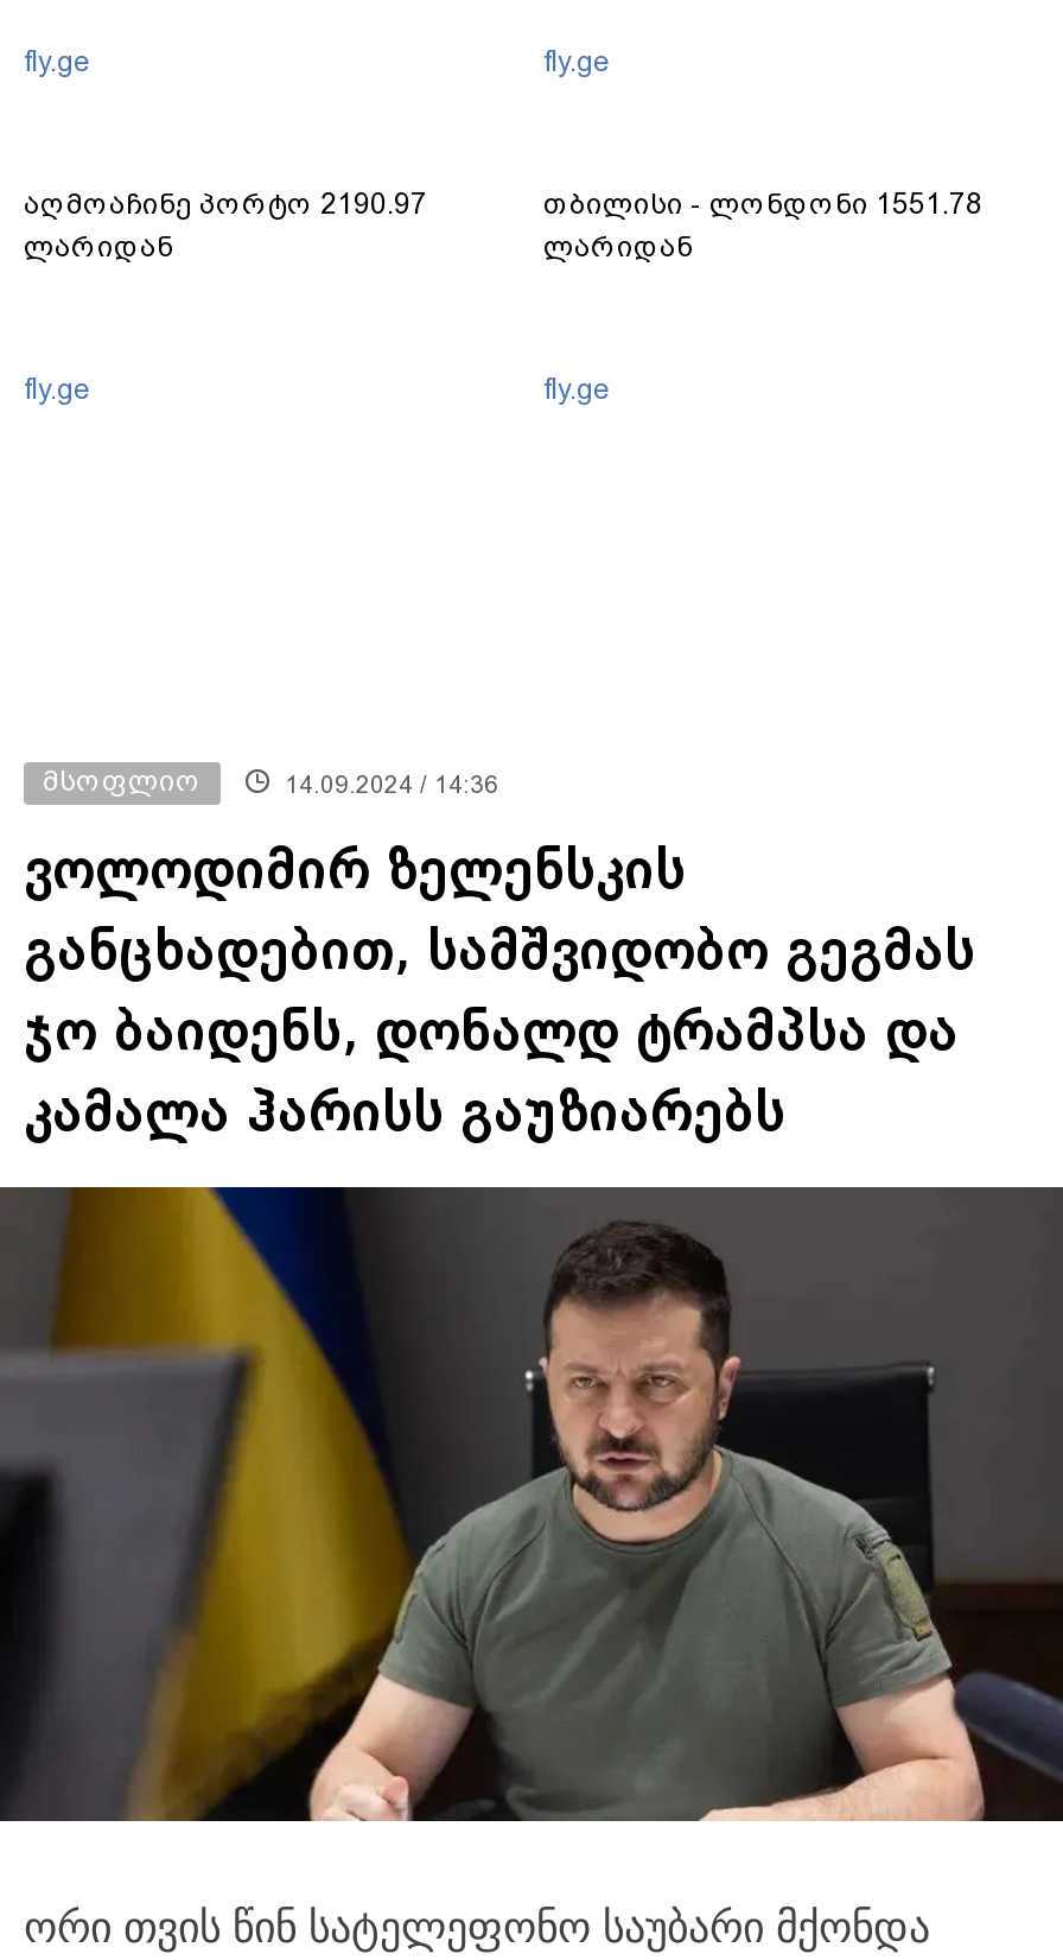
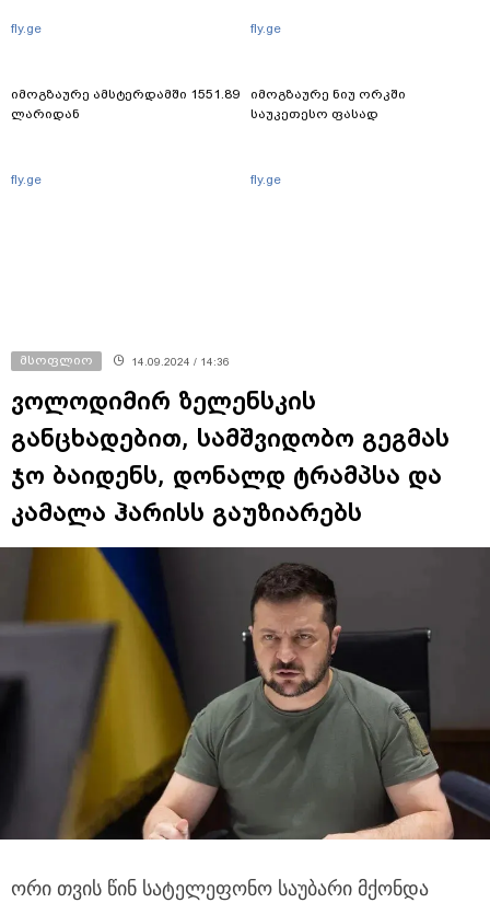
- აღმოაჩინე პორტო 2190.97
+ იმოგზაურე ამსტერდამში 1551.89

- თბილისი - ლონდონი 1551.78
- ლარიდან
+ იმოგზაურე ნიუ ორკში
+ საუკეთესო ფასად
